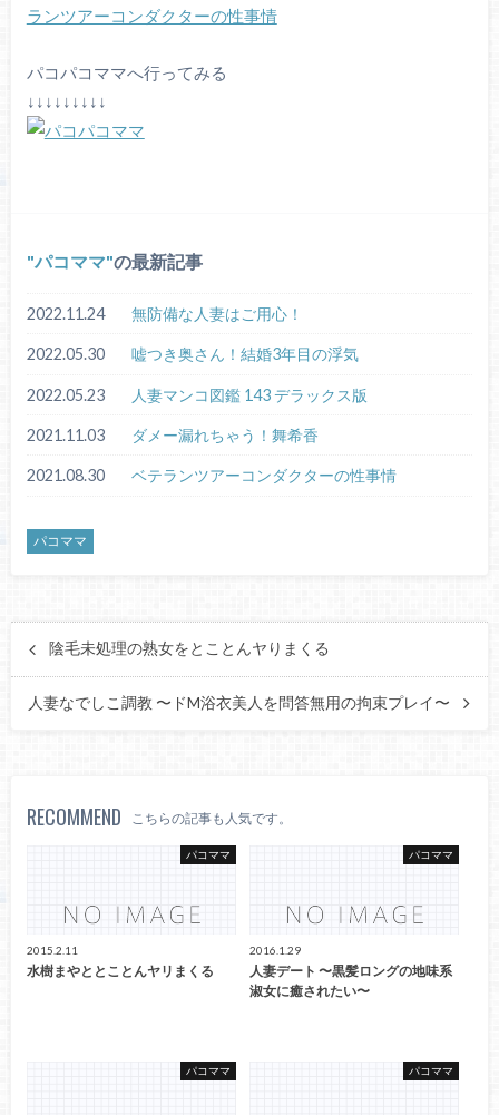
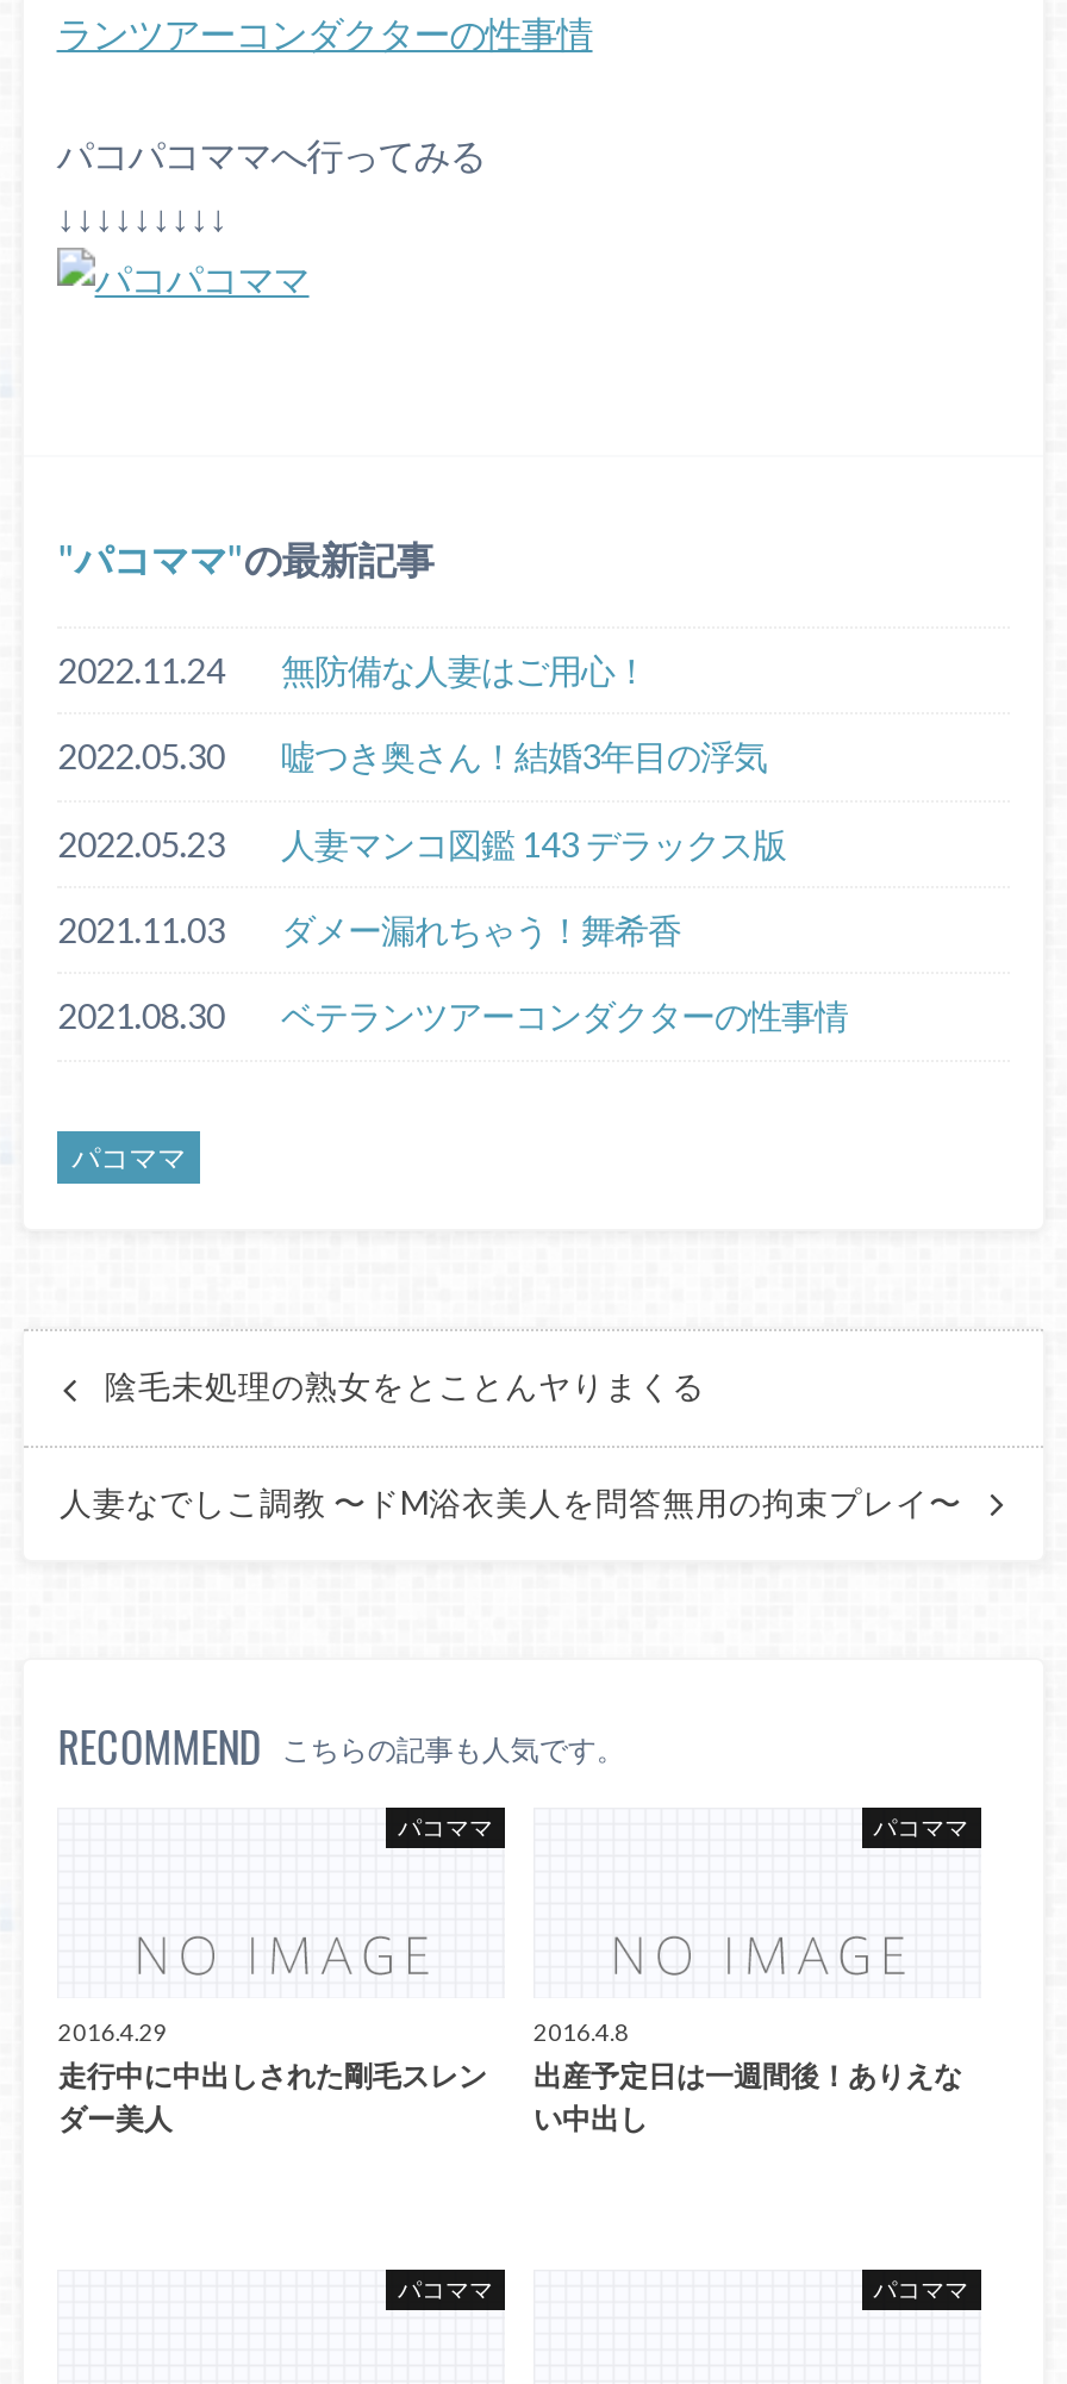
- 2015.2.11
- 水樹まやととことんヤリまくる
+ 2016.4.29
+ 走行中に中出しされた剛毛スレン
+ ダー美人

- 2016.1.29
- 人妻デート 〜黒髪ロングの地味系
- 淑女に癒されたい〜
+ 2016.4.8
+ 出産予定日は一週間後！ありえな
+ い中出し
